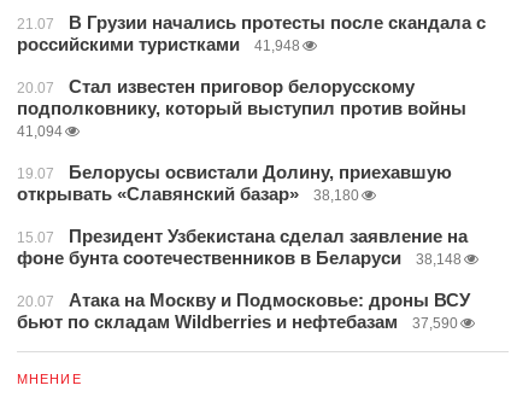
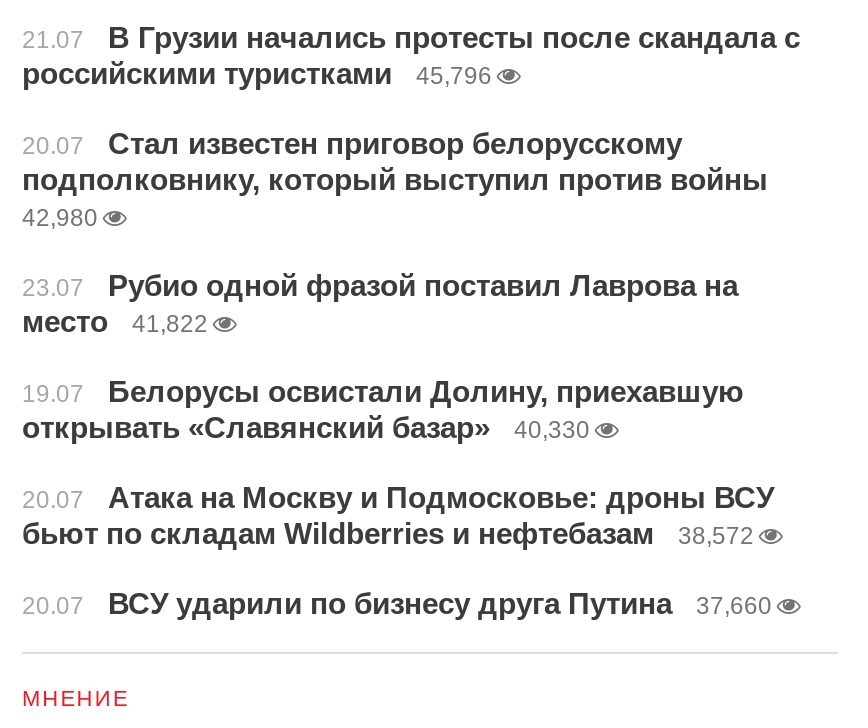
- российскими туристками 41,948
+ российскими туристками 45,796

- 41,094
+ 42,980
+ 23.07
+ Рубио одной фразой поставил Лаврова на
+ место
+ 41,822

moved down: 19.07 | Белорусы освистали Долину, приехавшую | открывать «Славянский базар»

- 38,180
- 15.07
- Президент Узбекистана сделал заявление на
- фоне бунта соотечественников в Беларуси
- 38,148
+ 40,330

- 37,590
+ 38,572
+ 20.07
+ ВСУ ударили по бизнесу друга Путина
+ 37,660
